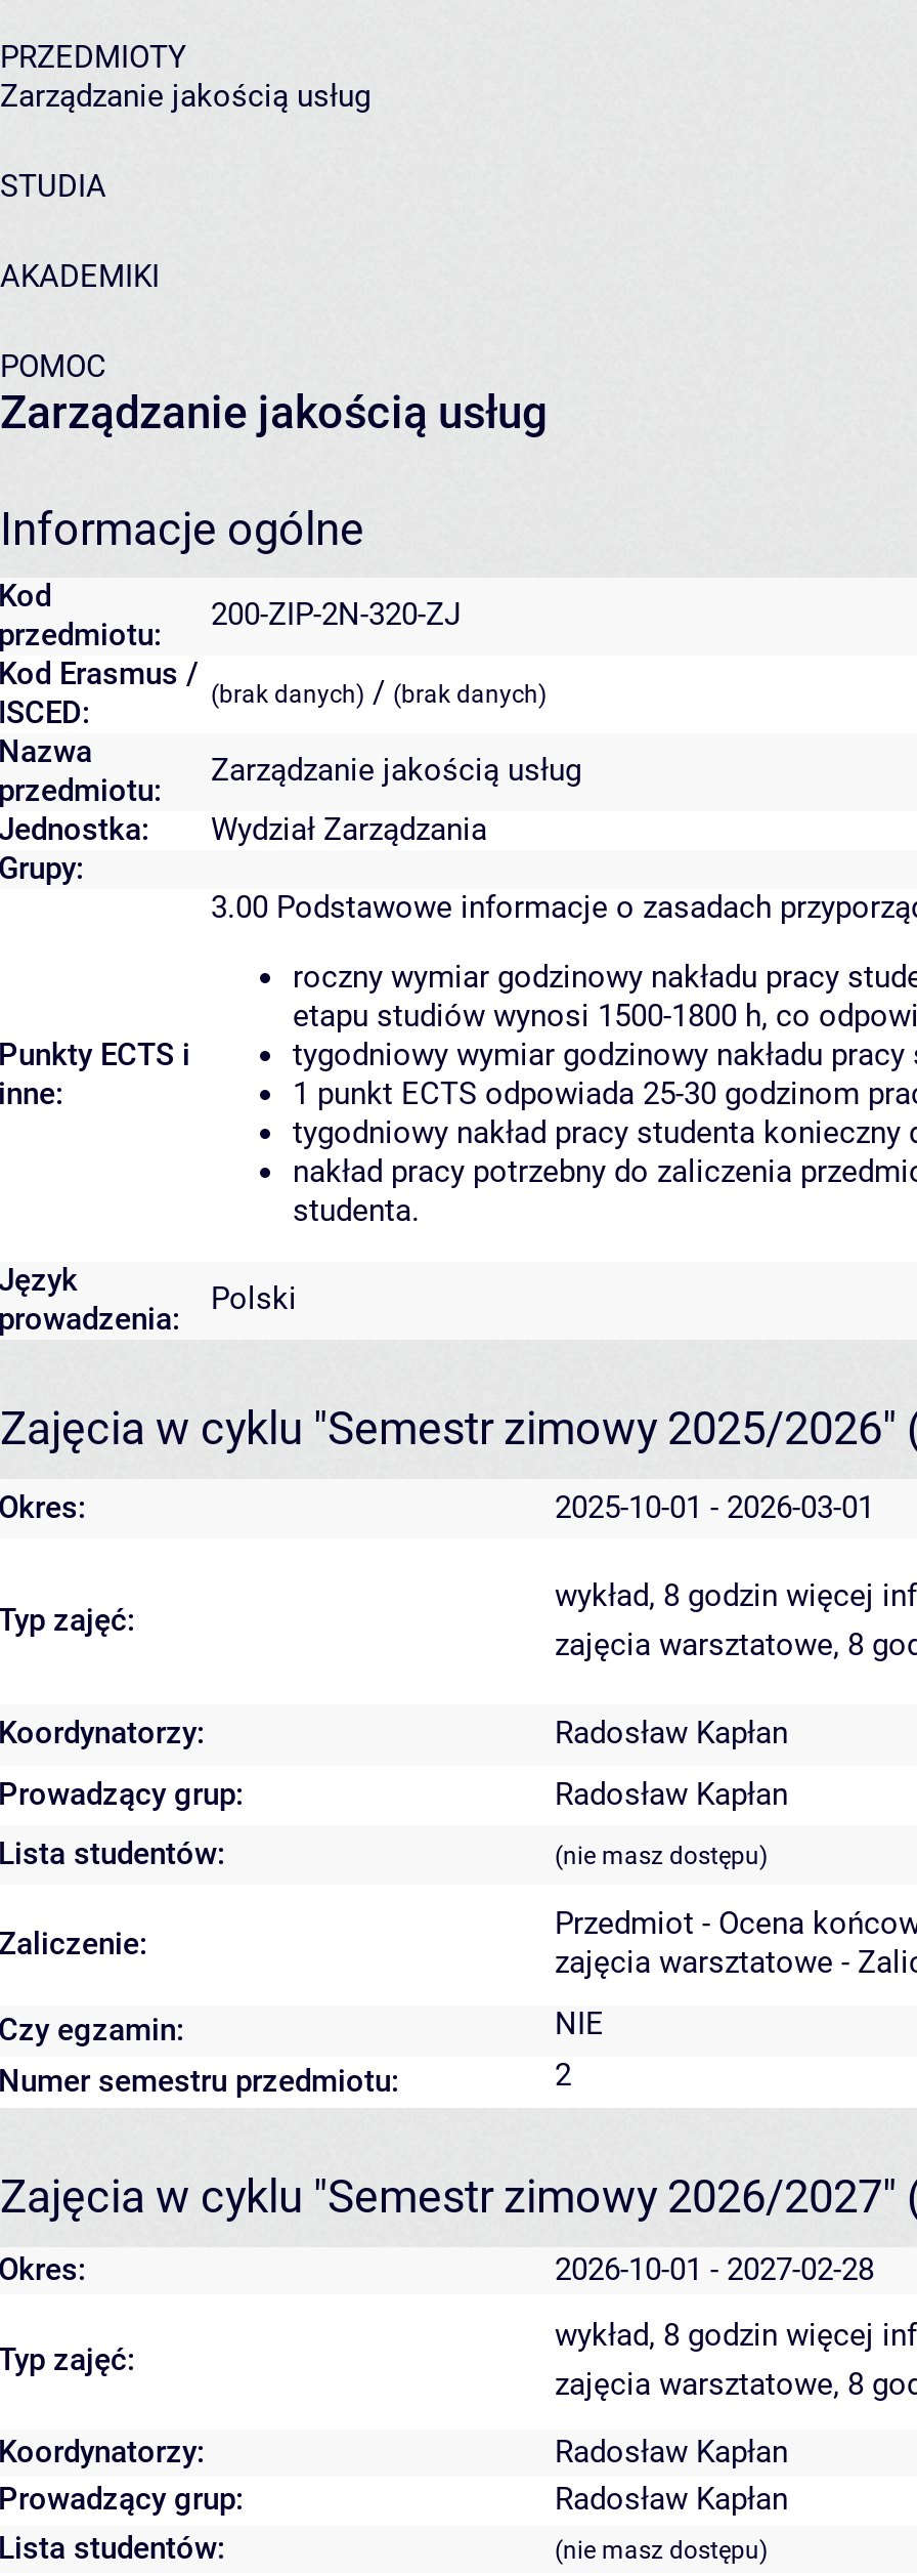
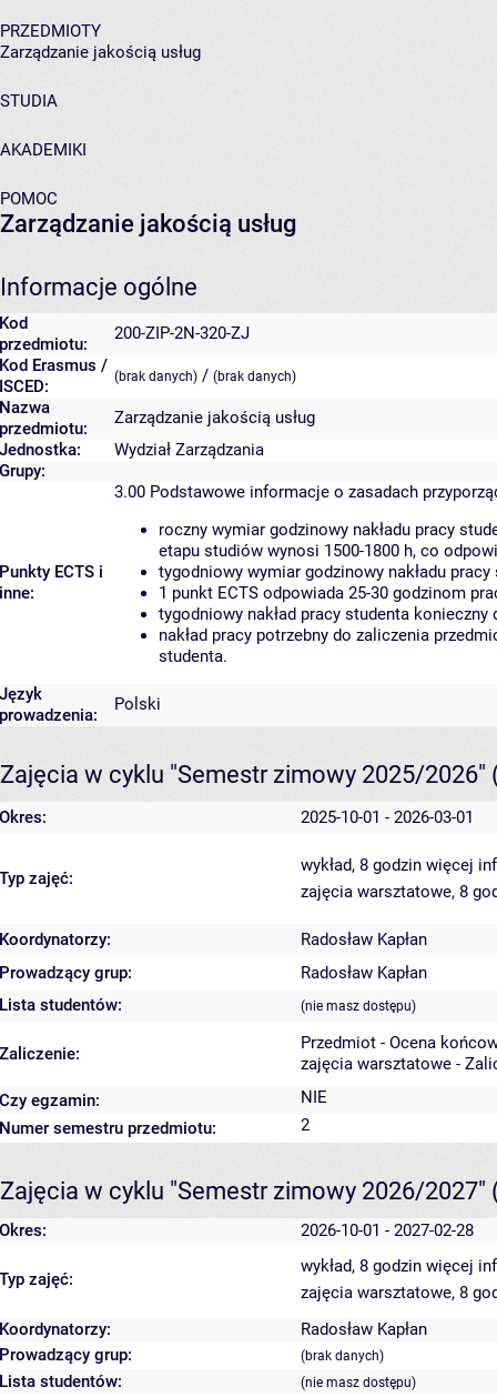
- Radosław Kapłan
+ (brak danych)
